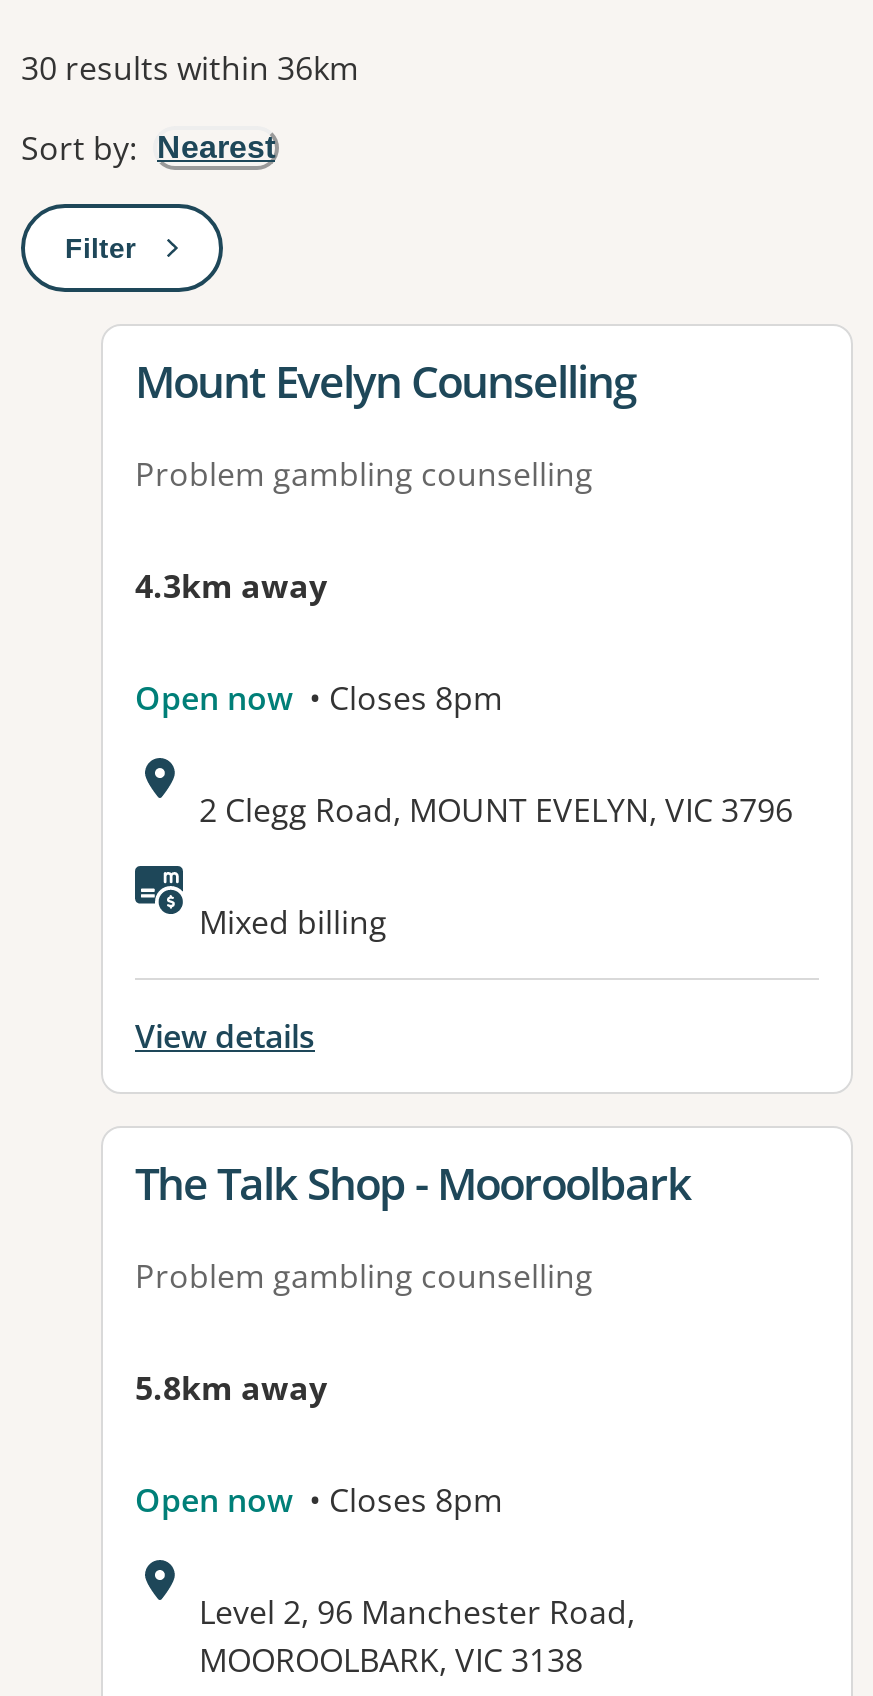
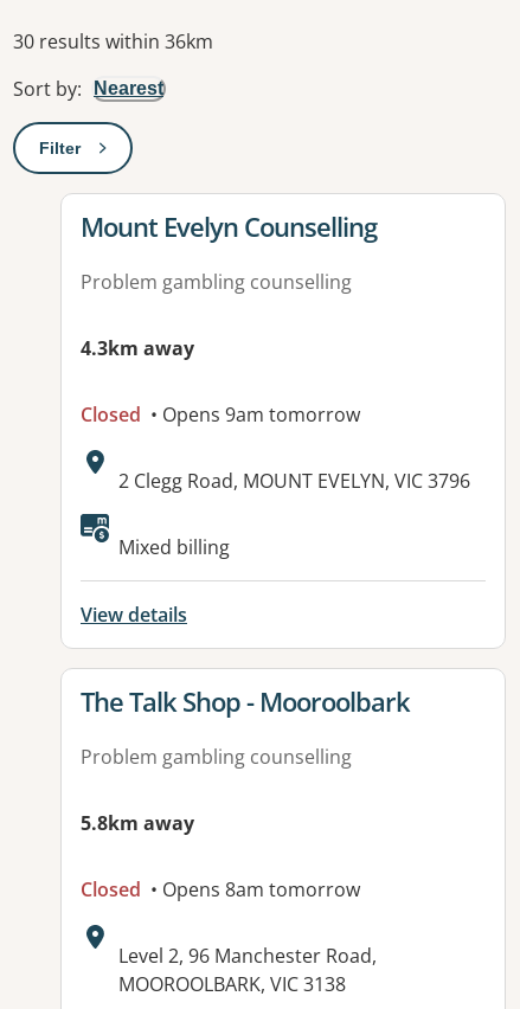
- Open now • Closes 8pm
+ Closed • Opens 9am tomorrow

- Open now • Closes 8pm
+ Closed • Opens 8am tomorrow
